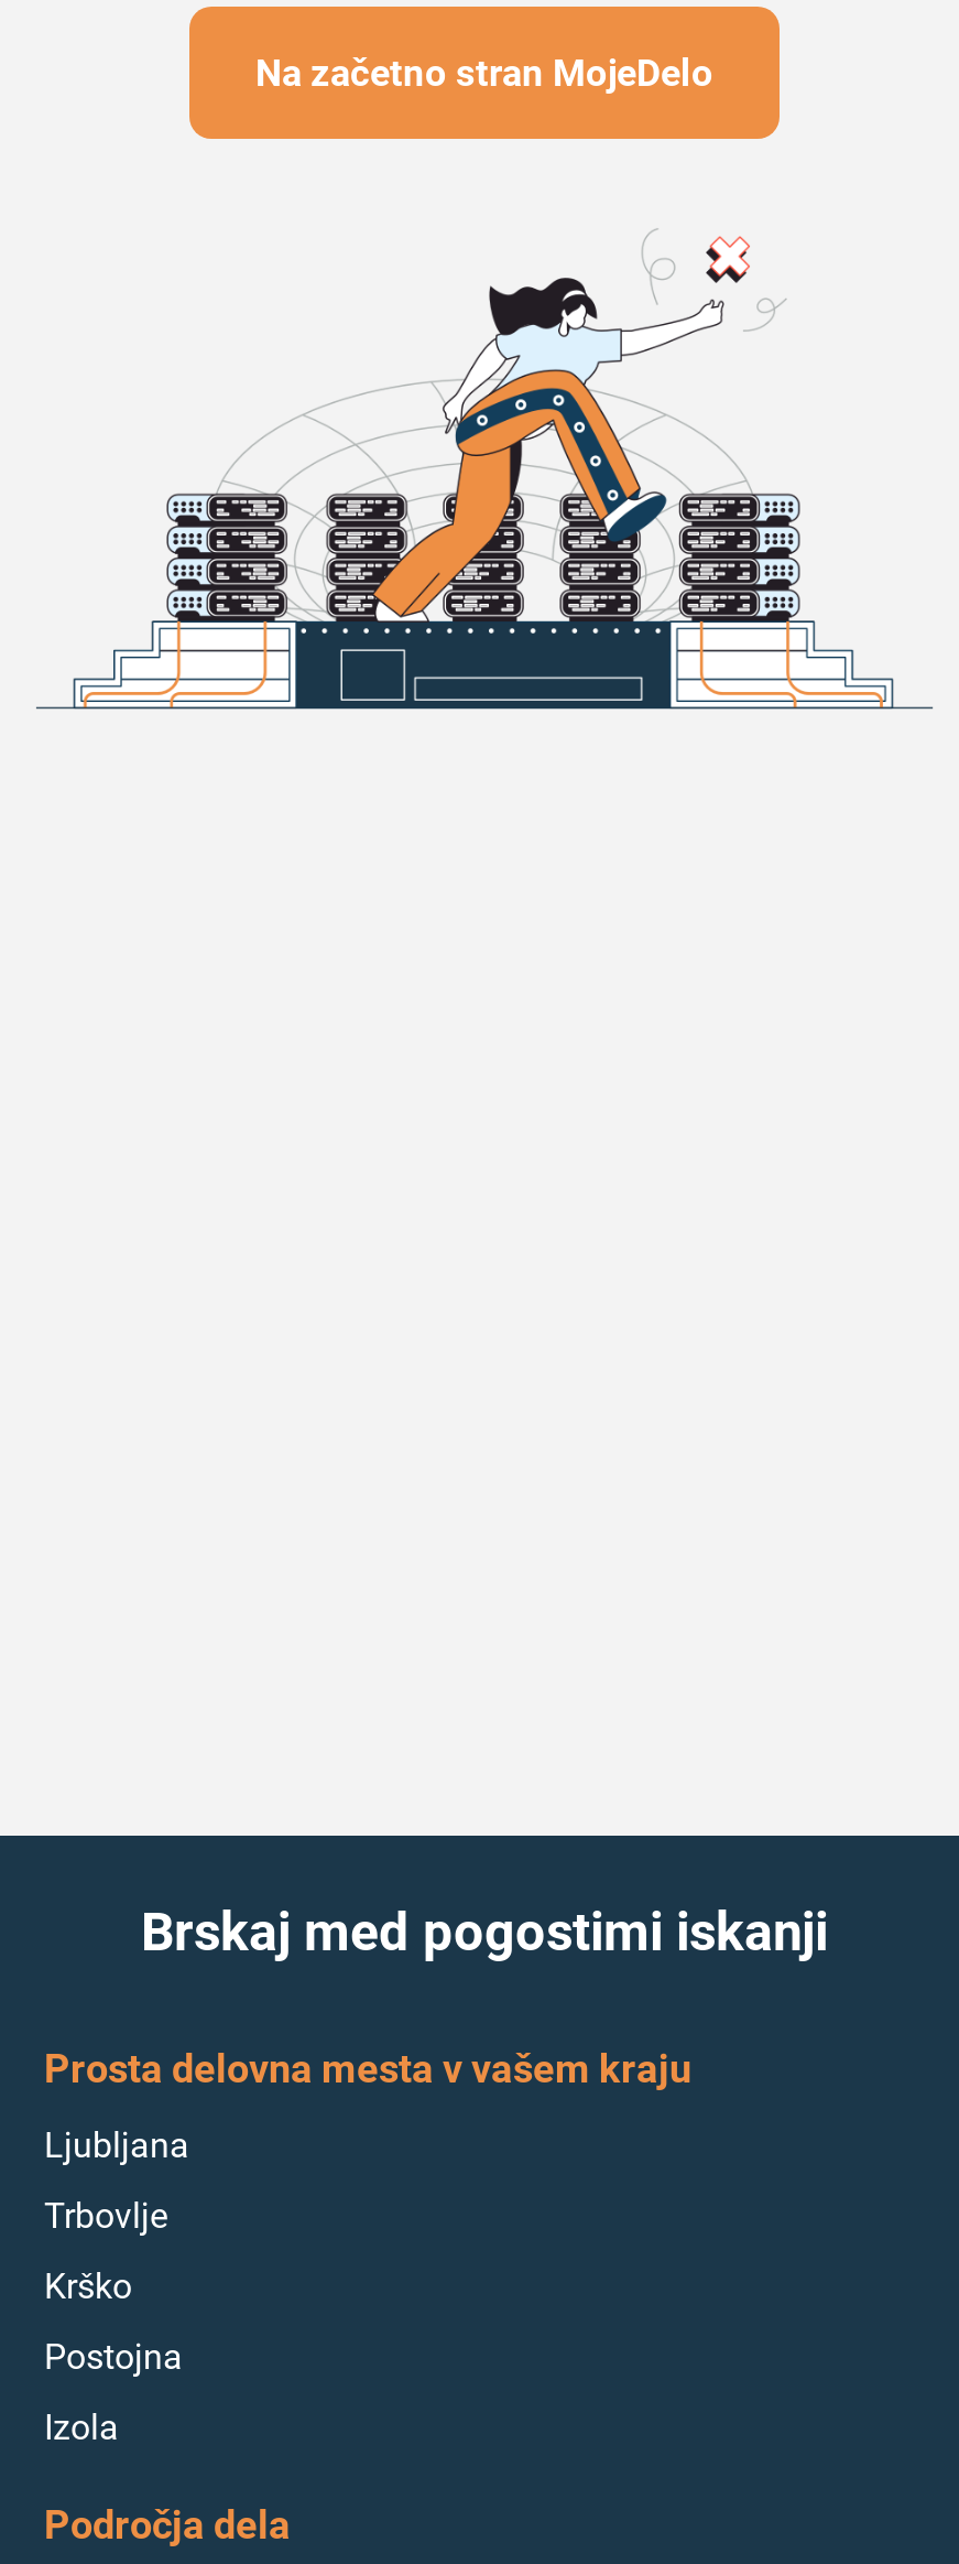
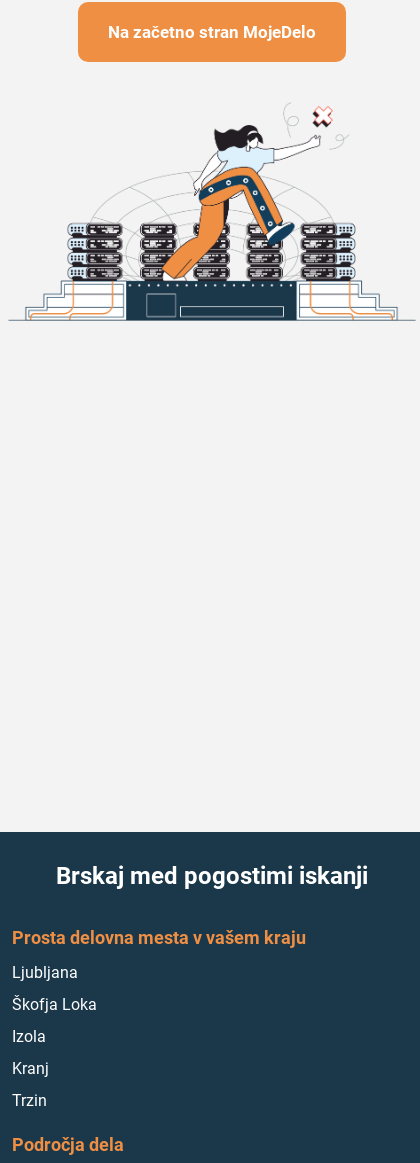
- Trbovlje
- Krško
- Postojna
+ Škofja Loka

moved up: Izola

+ Kranj
+ Trzin
